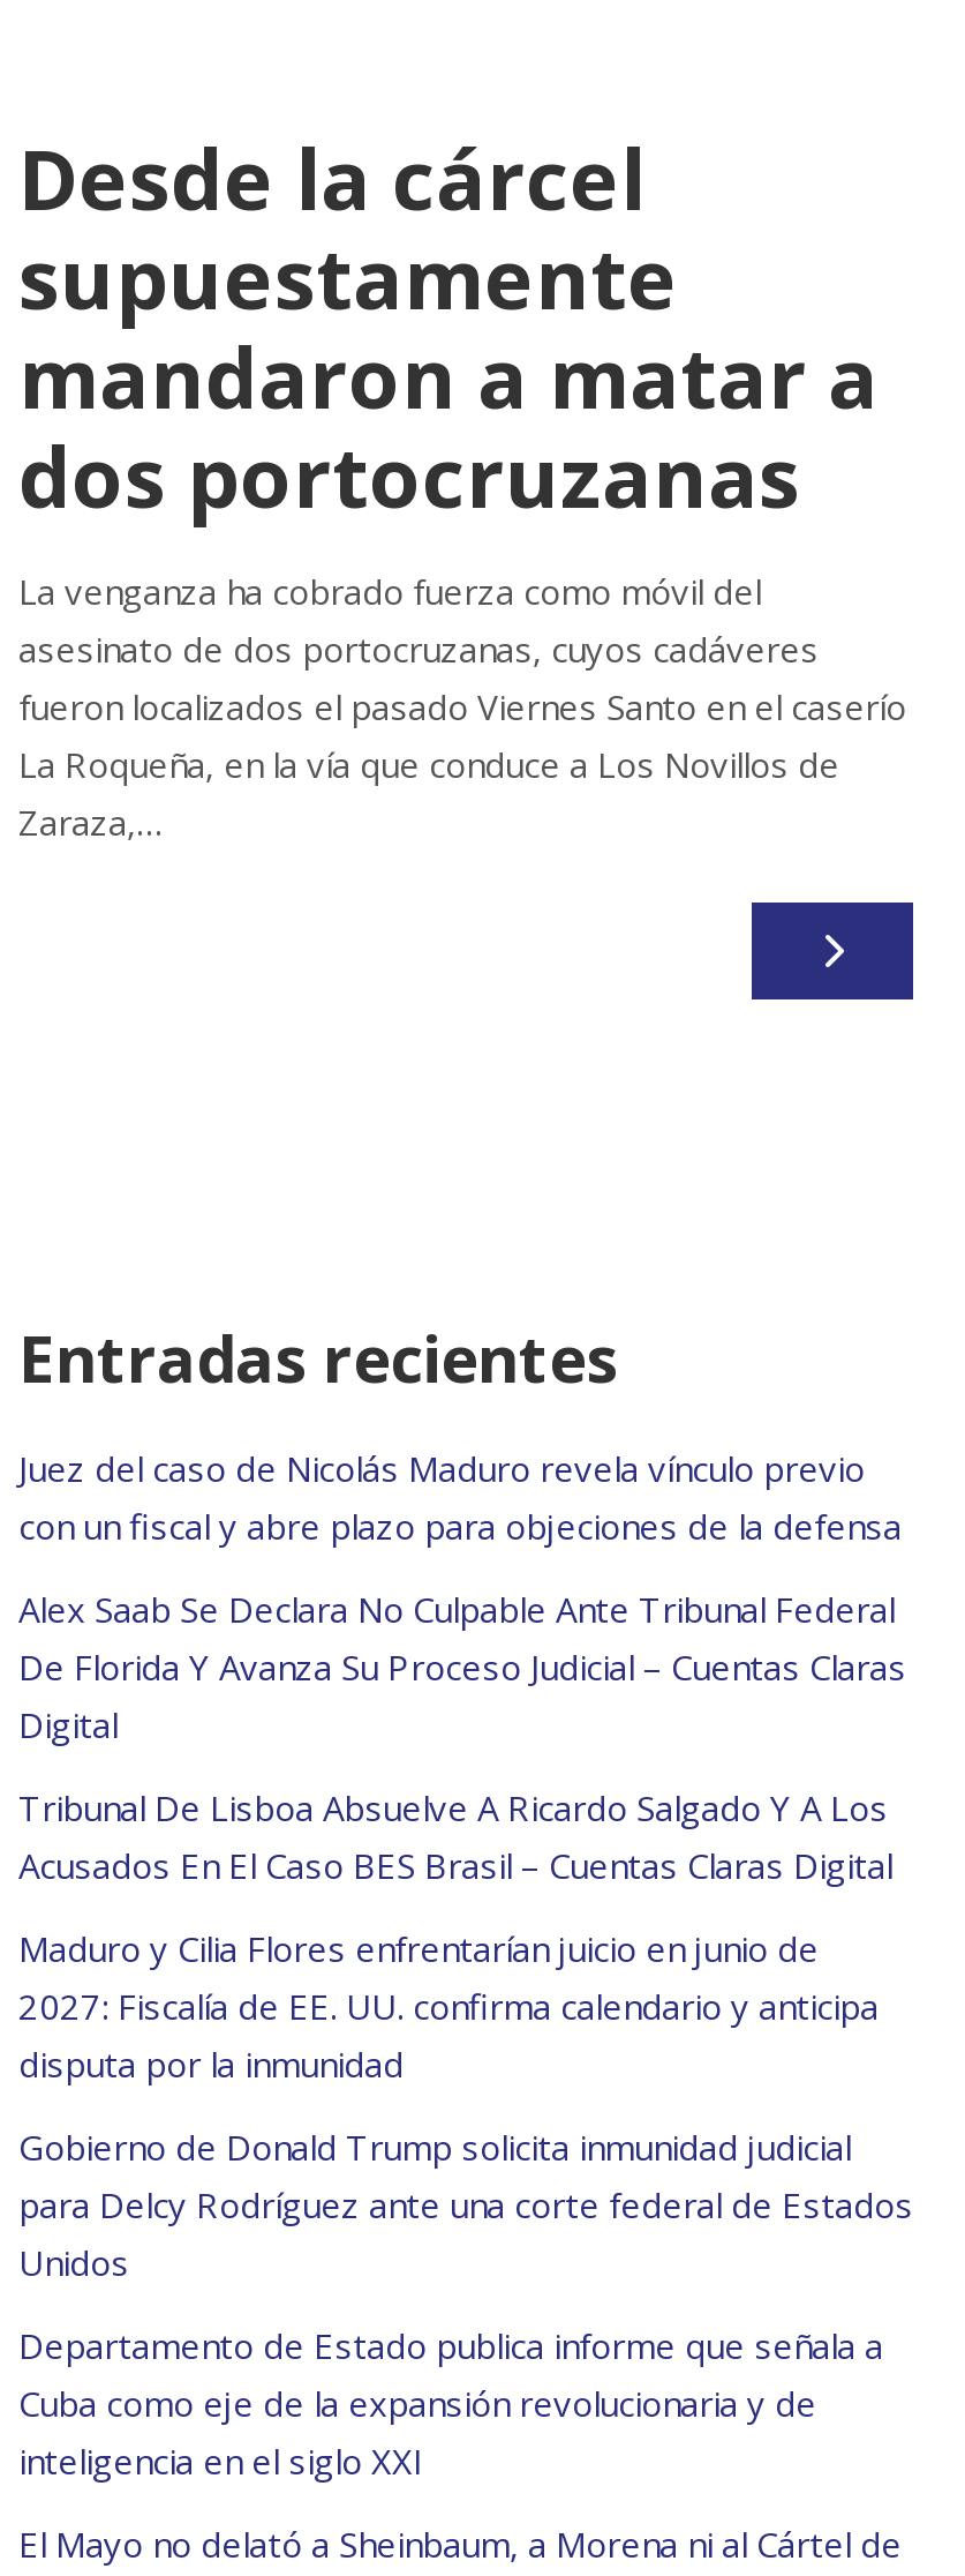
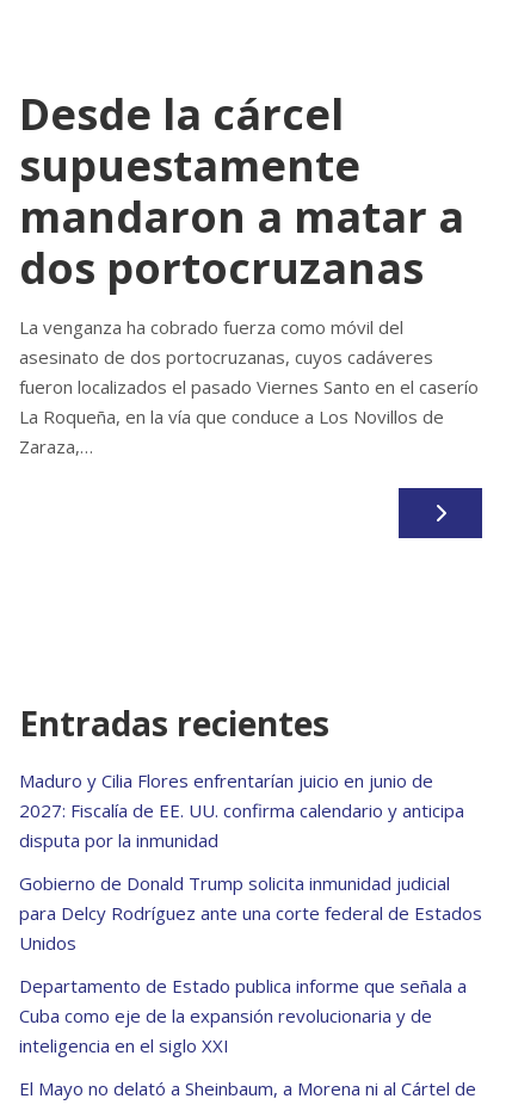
- Juez del caso de Nicolás Maduro revela vínculo previo
- con un fiscal y abre plazo para objeciones de la defensa
- Alex Saab Se Declara No Culpable Ante Tribunal Federal
- De Florida Y Avanza Su Proceso Judicial – Cuentas Claras
- Digital
- Tribunal De Lisboa Absuelve A Ricardo Salgado Y A Los
- Acusados En El Caso BES Brasil – Cuentas Claras Digital
